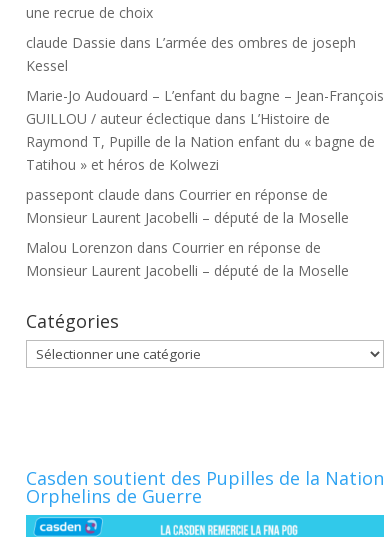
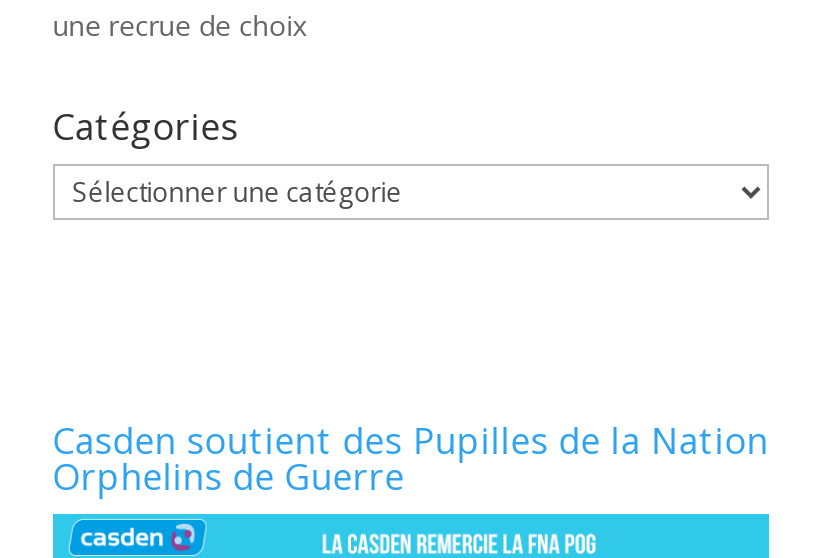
- claude Dassie dans L’armée des ombres de joseph
- Kessel
- Marie-Jo Audouard – L’enfant du bagne – Jean-François
- GUILLOU / auteur éclectique dans L’Histoire de
- Raymond T, Pupille de la Nation enfant du « bagne de
- Tatihou » et héros de Kolwezi
- passepont claude dans Courrier en réponse de
- Monsieur Laurent Jacobelli – député de la Moselle
- Malou Lorenzon dans Courrier en réponse de
- Monsieur Laurent Jacobelli – député de la Moselle
